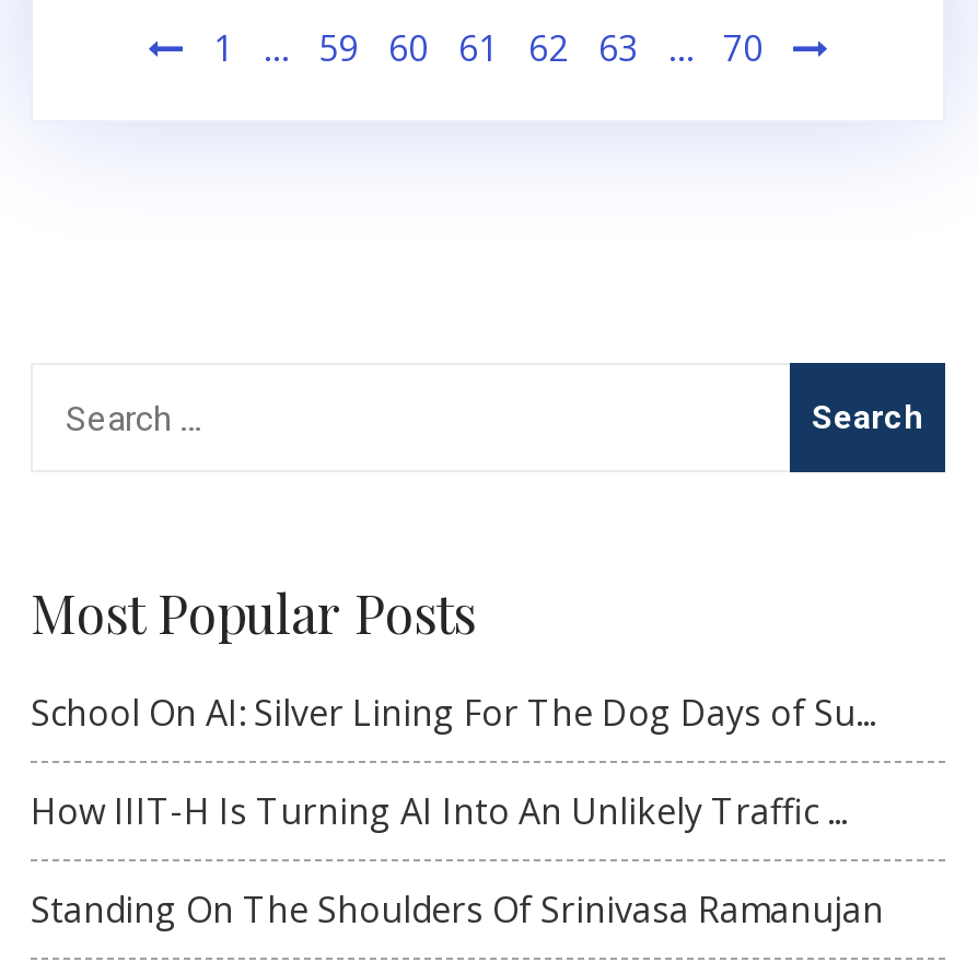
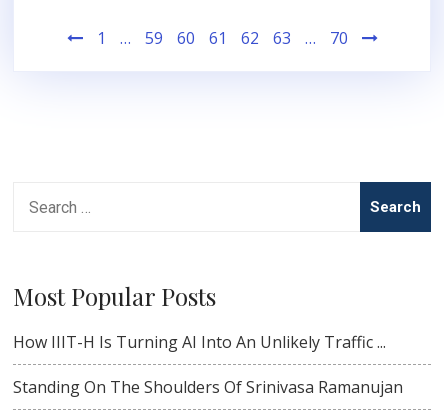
- School On AI: Silver Lining For The Dog Days of Su...
